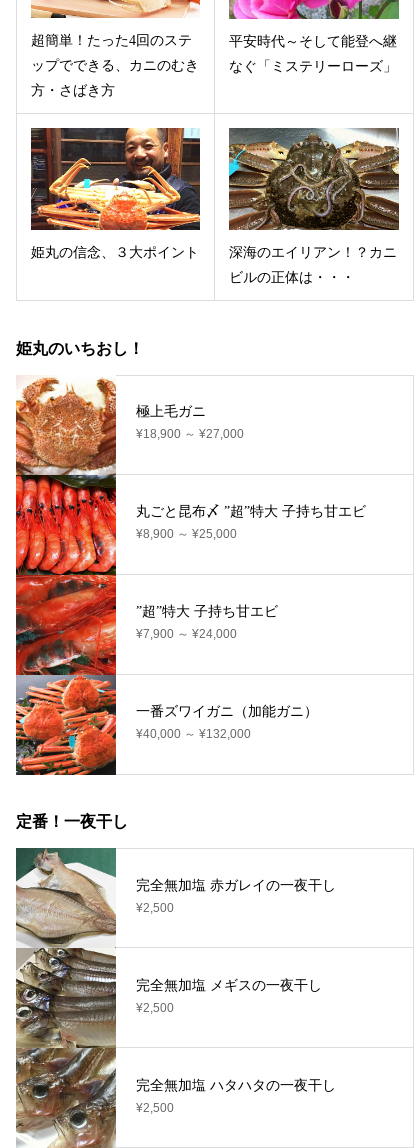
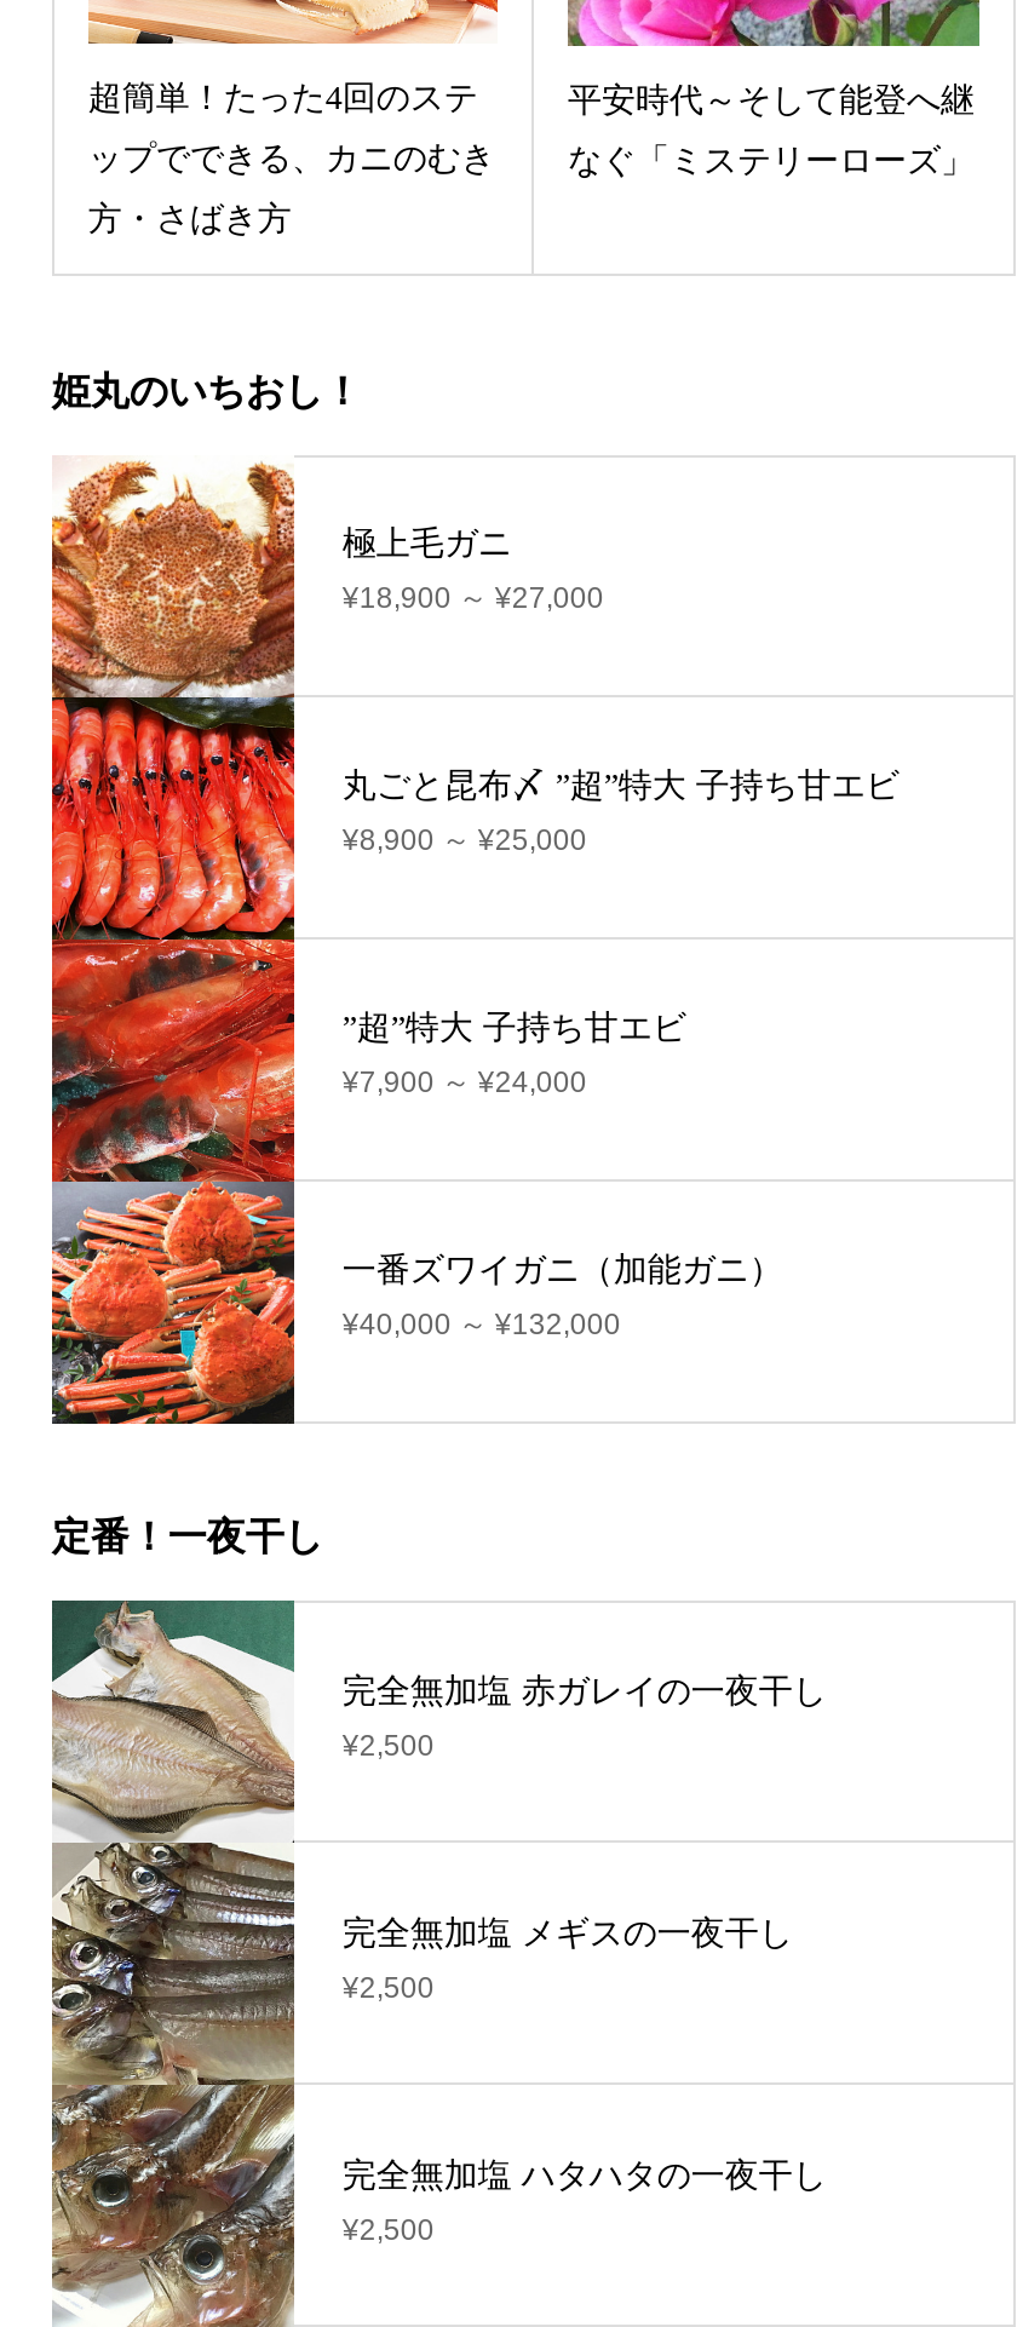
- [image]
- 姫丸の信念、３大ポイント
- 深海のエイリアン！？カニ
- ビルの正体は・・・

- [image]
